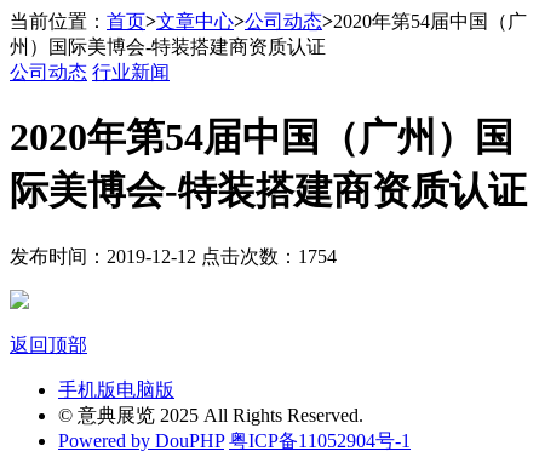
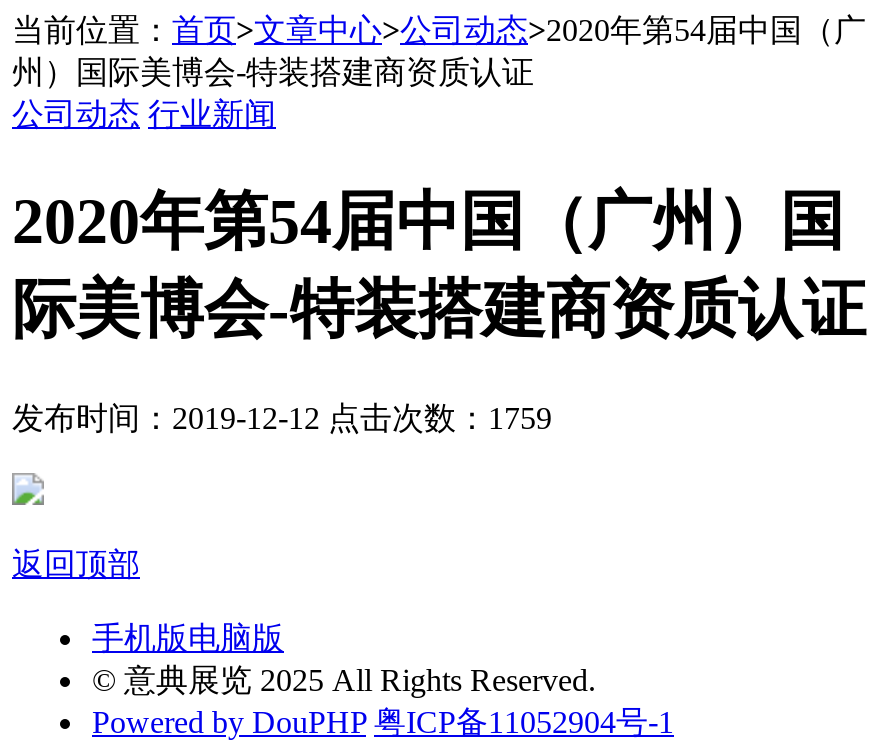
- 发布时间：2019-12-12 点击次数：1754
+ 发布时间：2019-12-12 点击次数：1759
